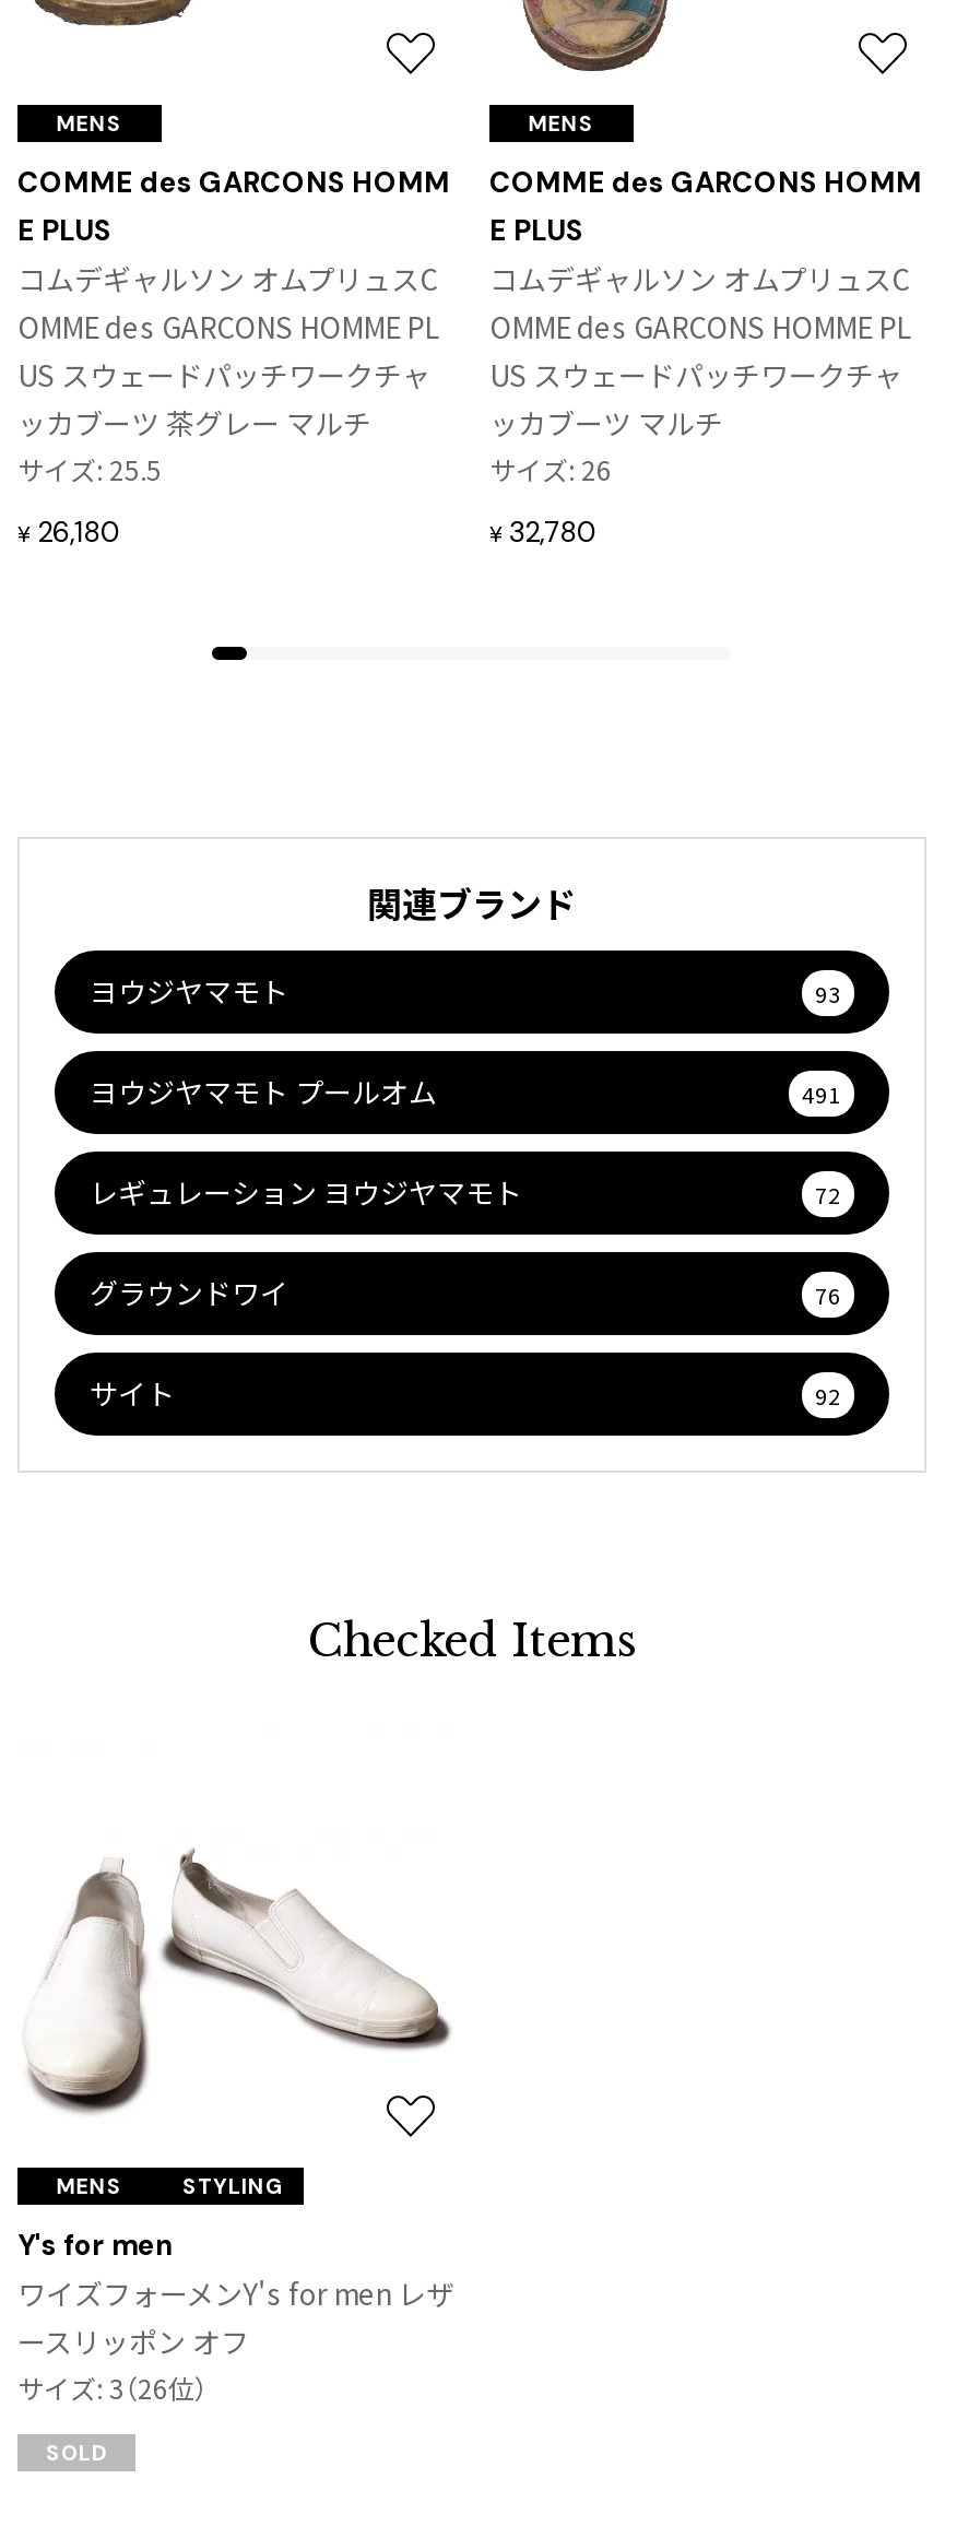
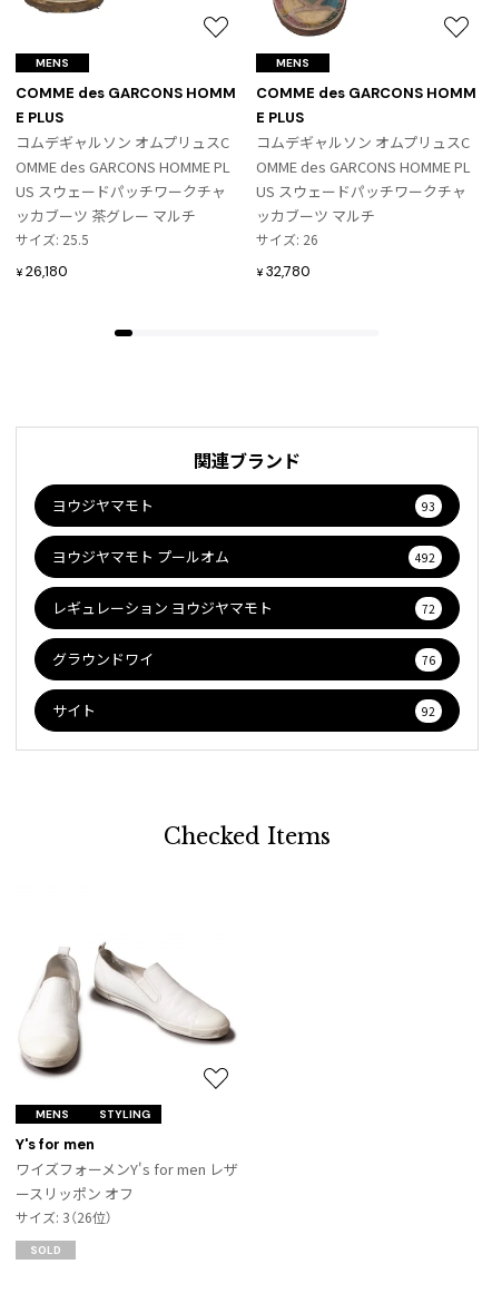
- 491
+ 492
